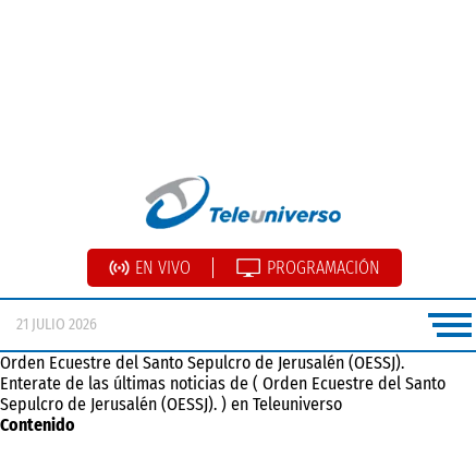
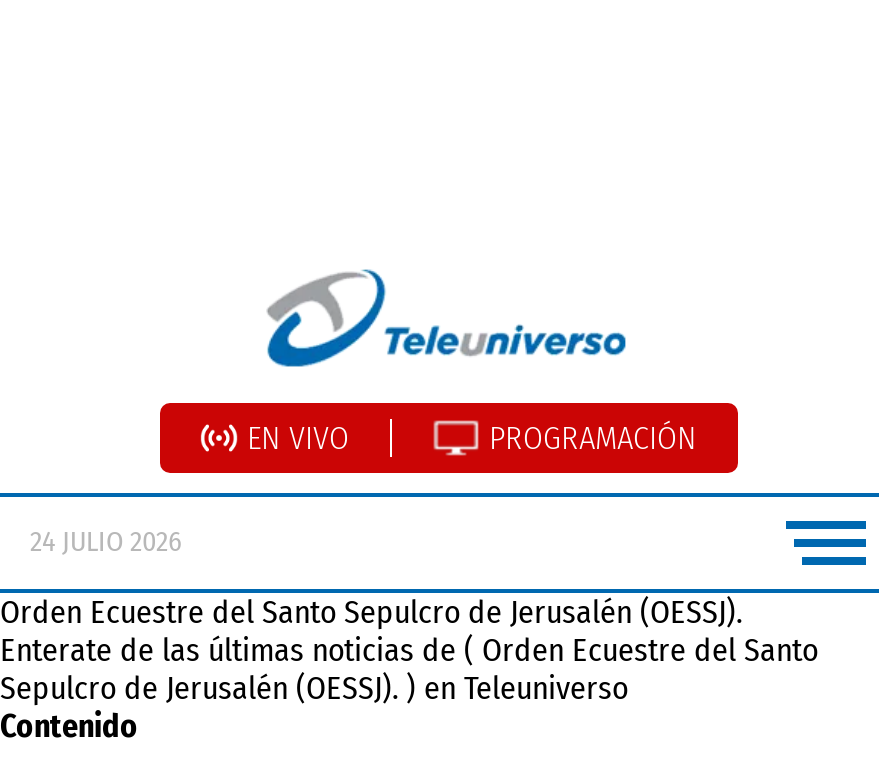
- 21 JULIO 2026
+ 24 JULIO 2026
